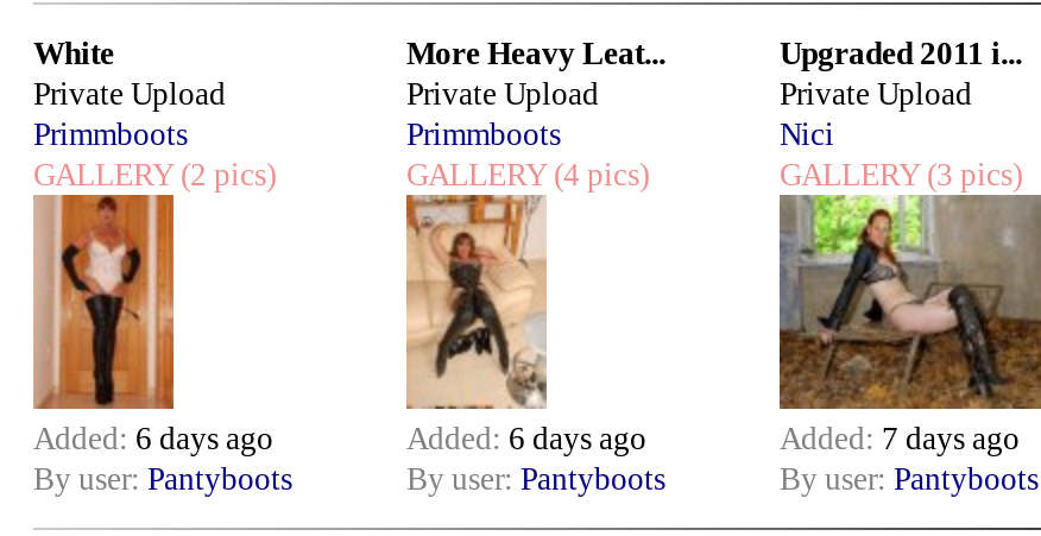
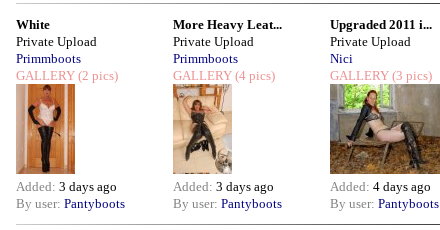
- Added: 6 days ago
+ Added: 3 days ago

- Added: 6 days ago
+ Added: 3 days ago

- Added: 7 days ago
+ Added: 4 days ago
